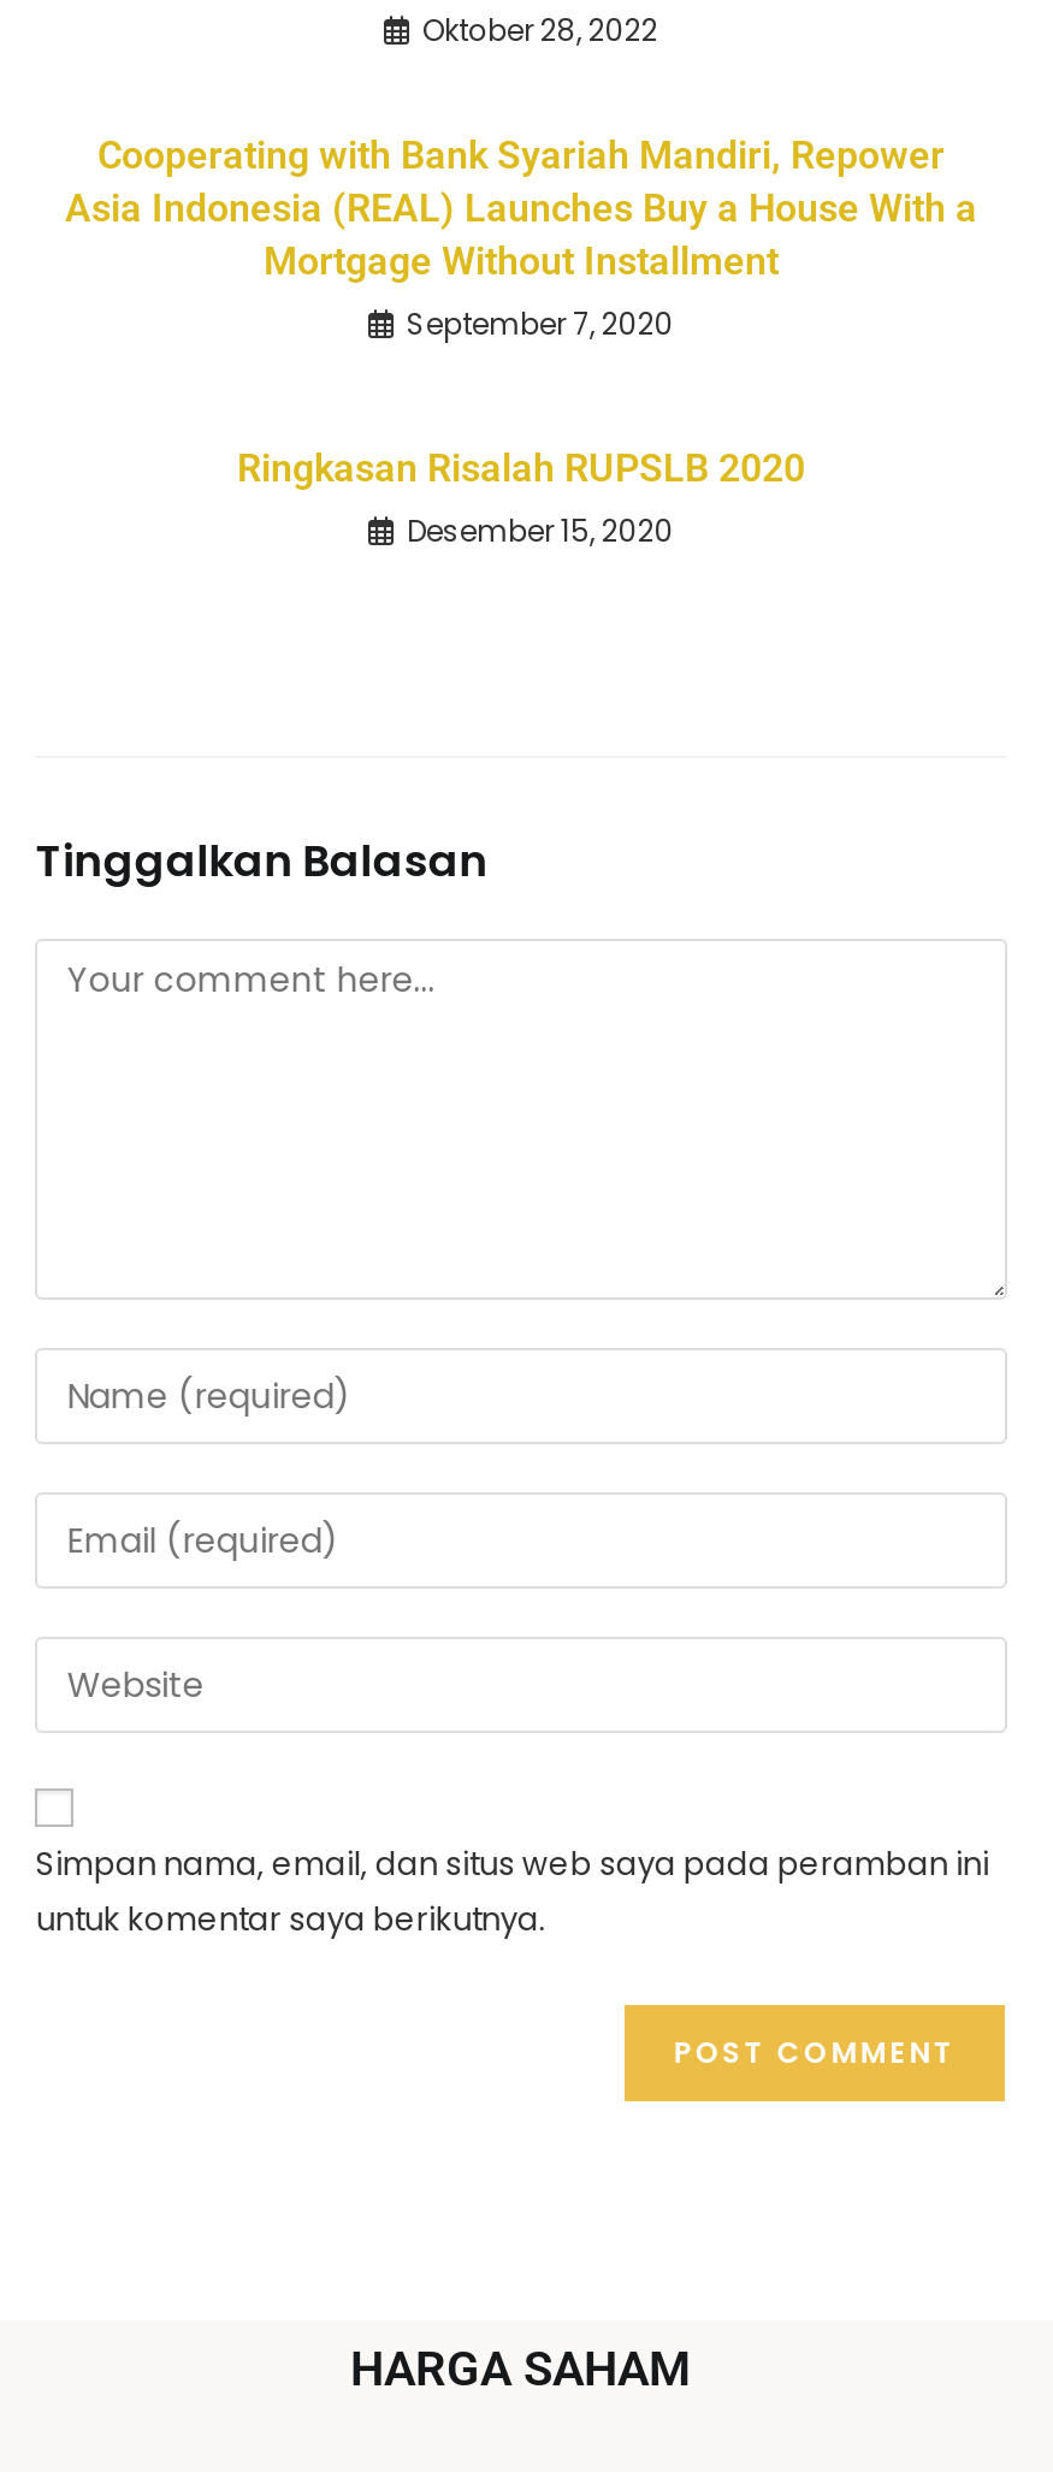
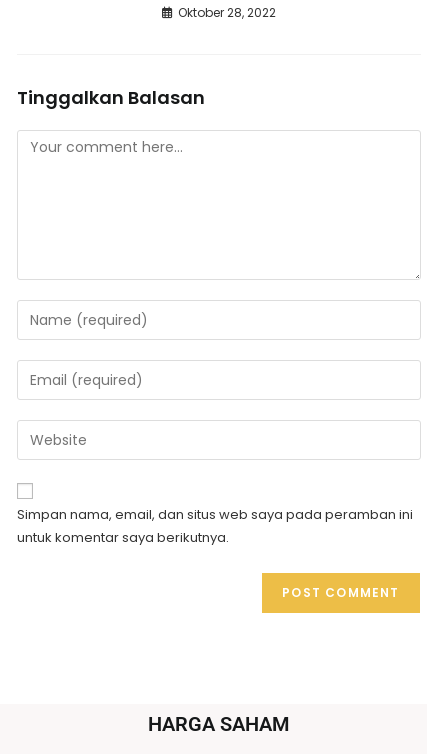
- Cooperating with Bank Syariah Mandiri, Repower
- Asia Indonesia (REAL) Launches Buy a House With a
- Mortgage Without Installment
- September 7, 2020
- Ringkasan Risalah RUPSLB 2020
- Desember 15, 2020
